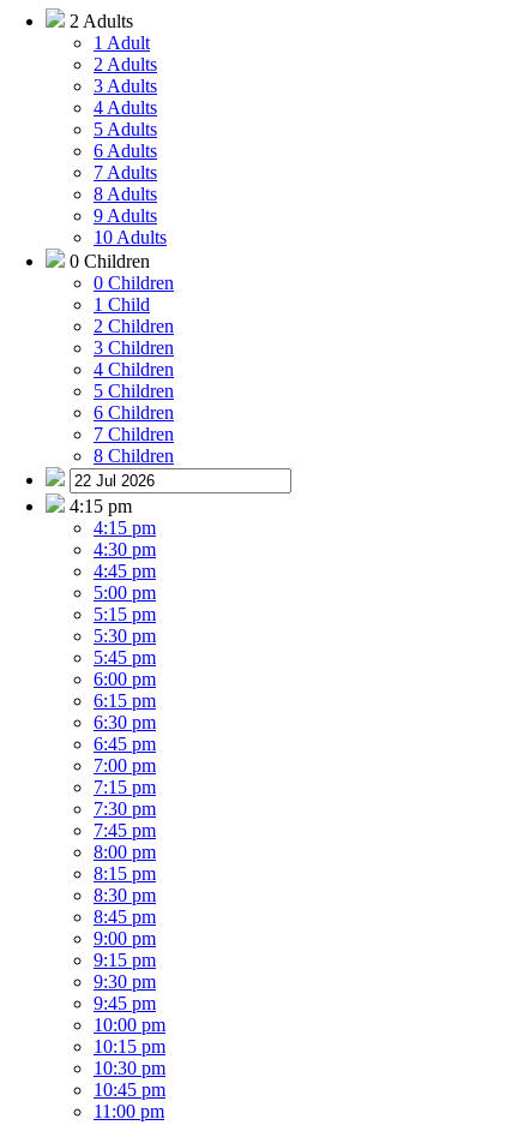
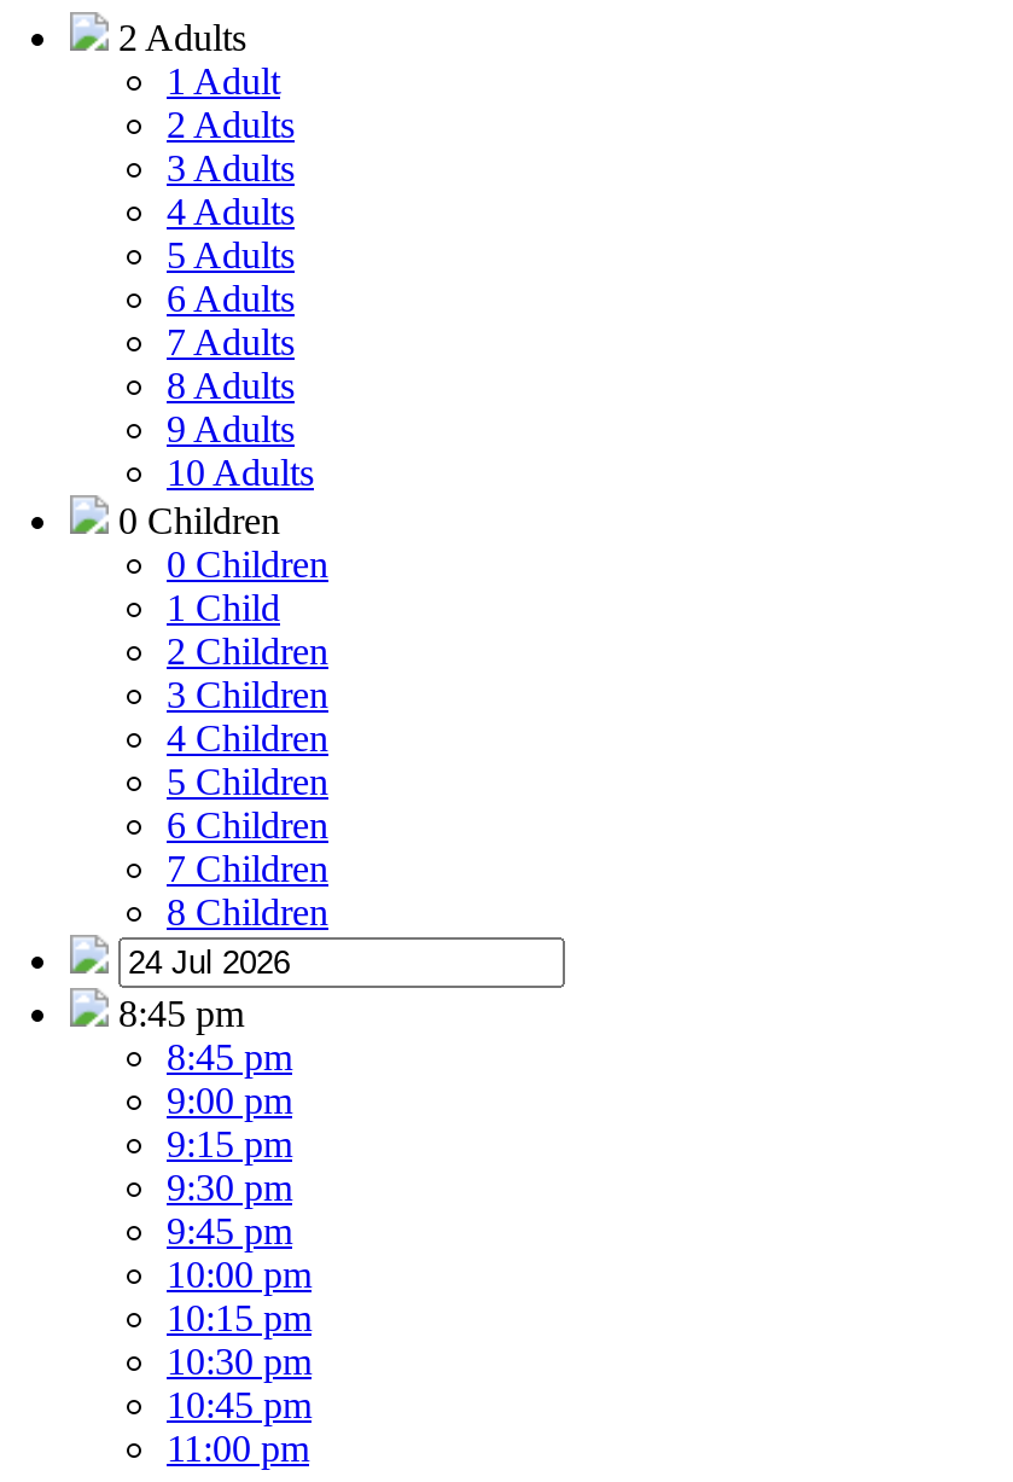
- 4:15 pm
- 4:15 pm
- 4:30 pm
- 4:45 pm
- 5:00 pm
- 5:15 pm
- 5:30 pm
- 5:45 pm
- 6:00 pm
- 6:15 pm
- 6:30 pm
- 6:45 pm
- 7:00 pm
- 7:15 pm
- 7:30 pm
- 7:45 pm
- 8:00 pm
- 8:15 pm
- 8:30 pm
+ 8:45 pm
